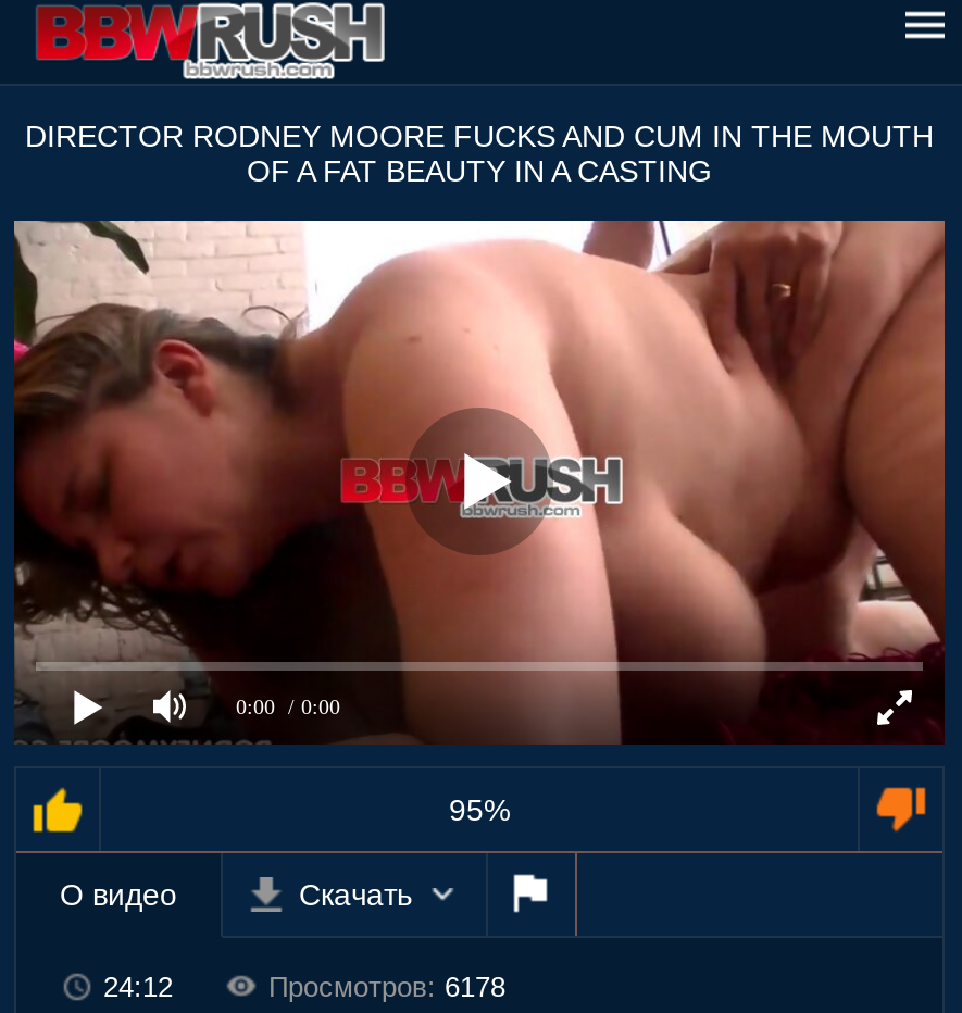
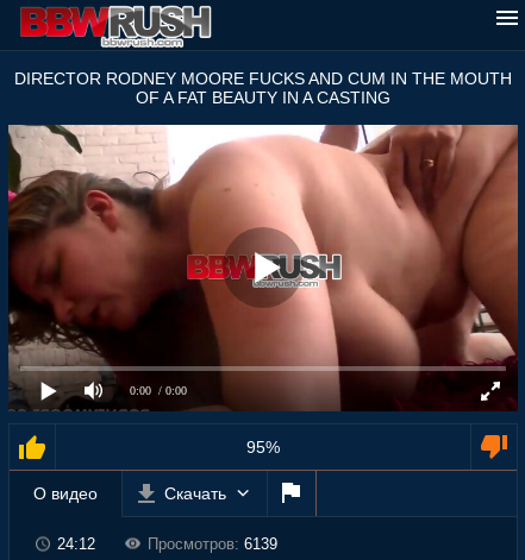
- Просмотров: 6178
+ Просмотров: 6139
